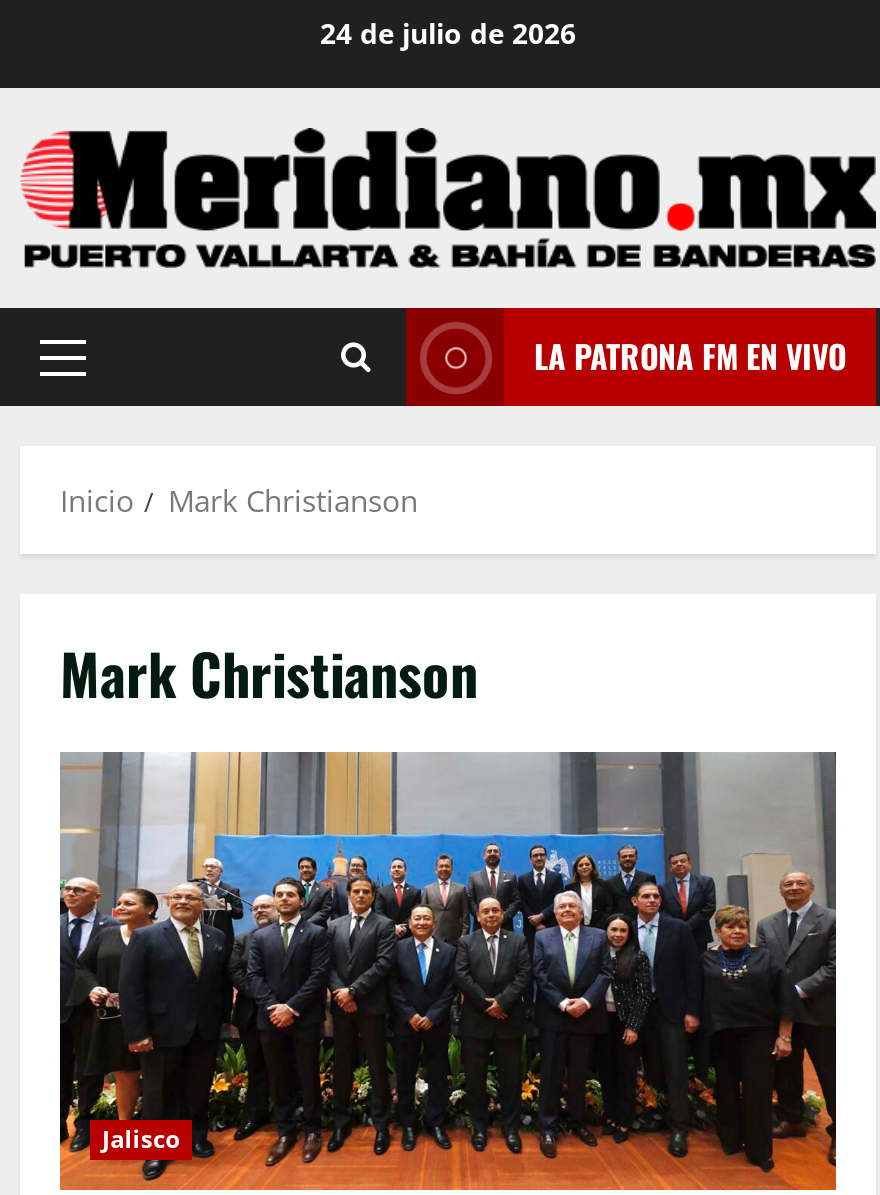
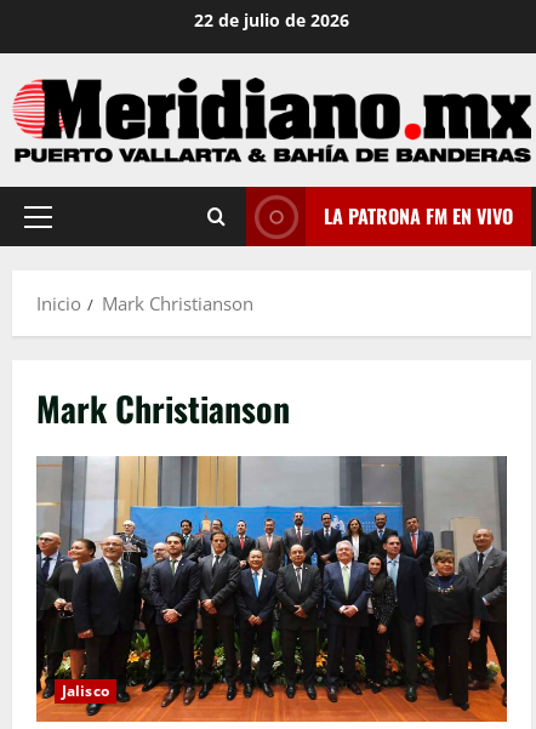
- 24 de julio de 2026
+ 22 de julio de 2026
